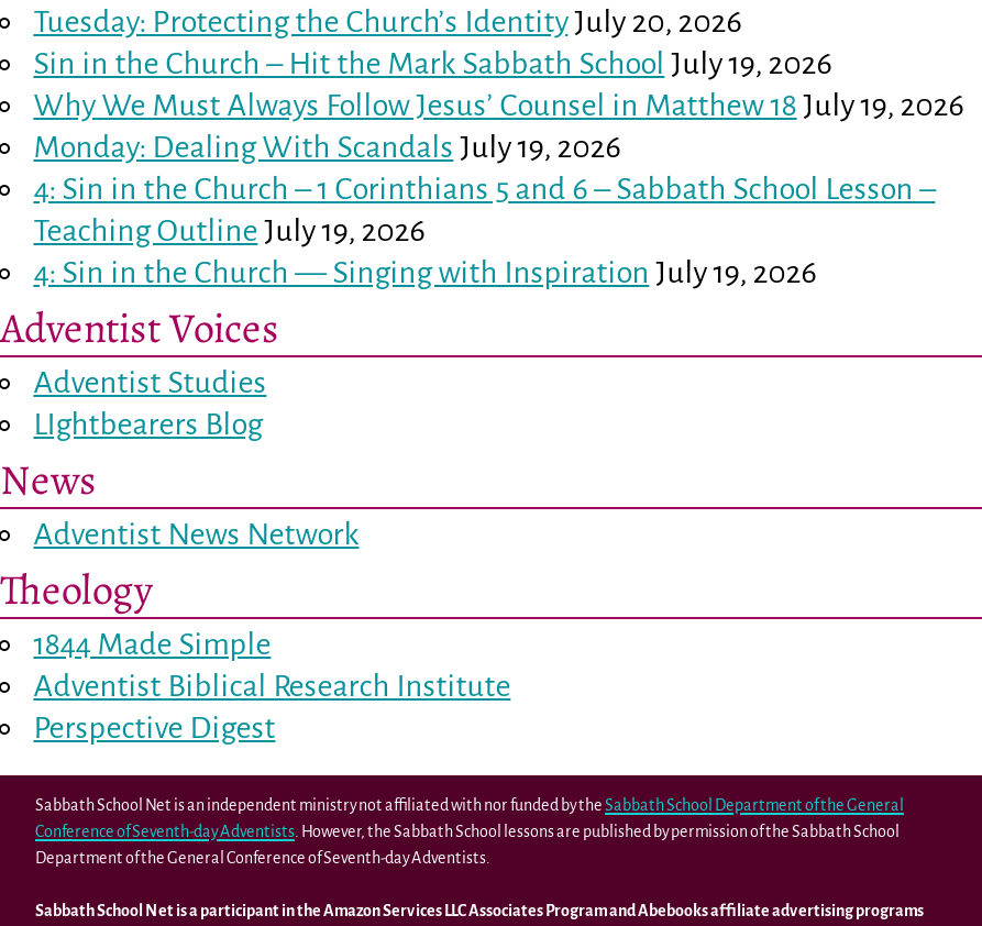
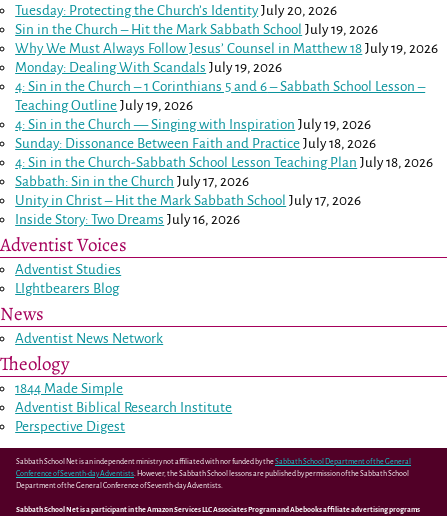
+ Sunday: Dissonance Between Faith and Practice July 18, 2026
+ 4: Sin in the Church-Sabbath School Lesson Teaching Plan July 18, 2026
+ Sabbath: Sin in the Church July 17, 2026
+ Unity in Christ – Hit the Mark Sabbath School July 17, 2026
+ Inside Story: Two Dreams July 16, 2026
